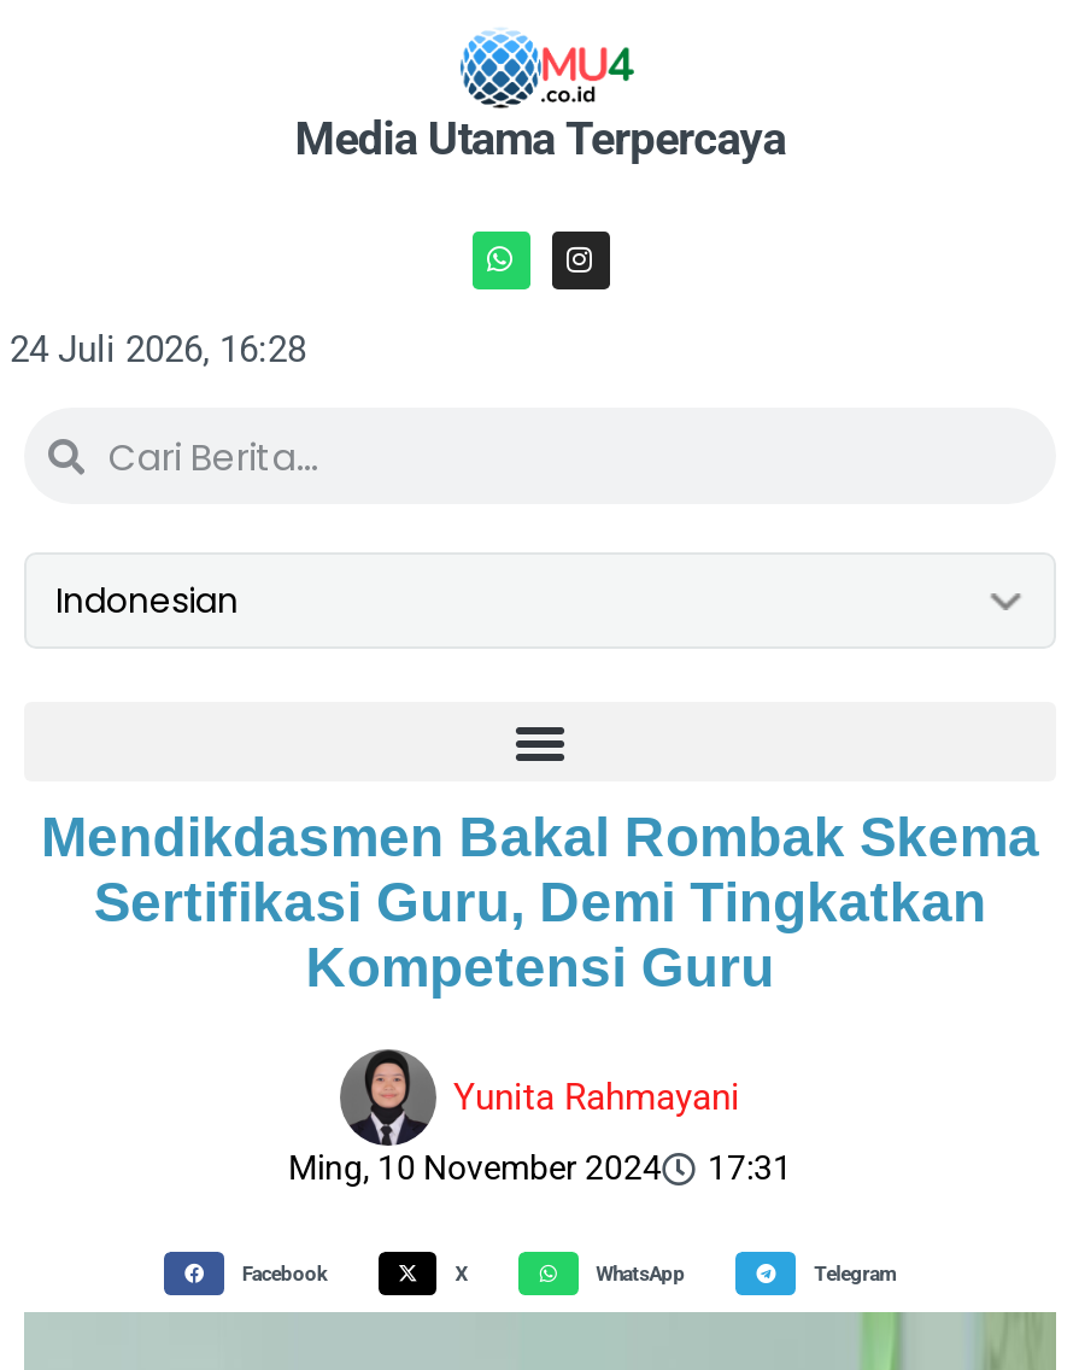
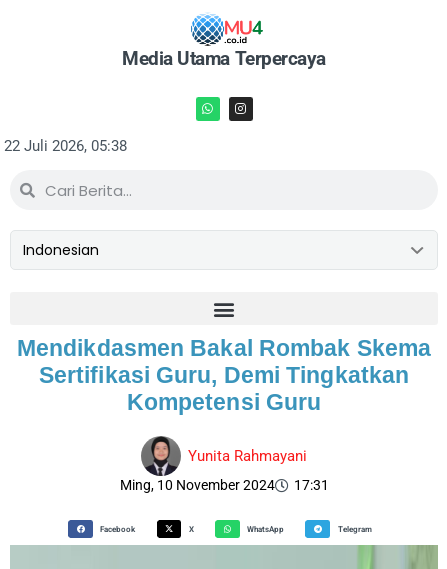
- 24 Juli 2026, 16:28
+ 22 Juli 2026, 05:38
